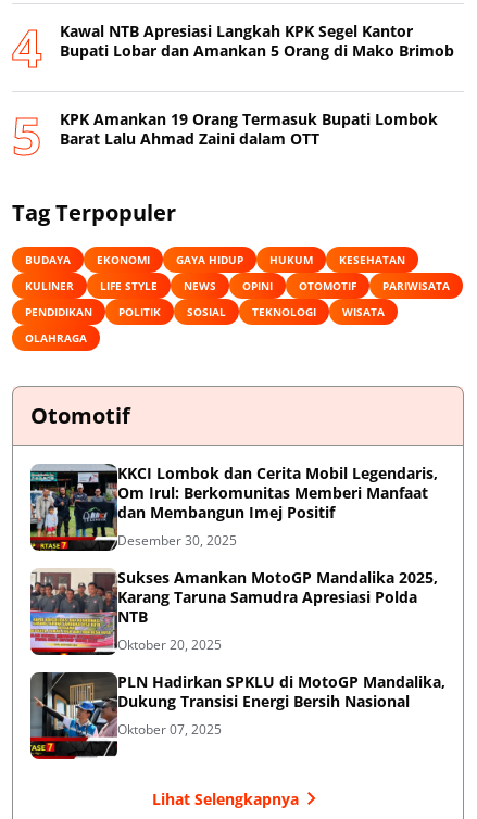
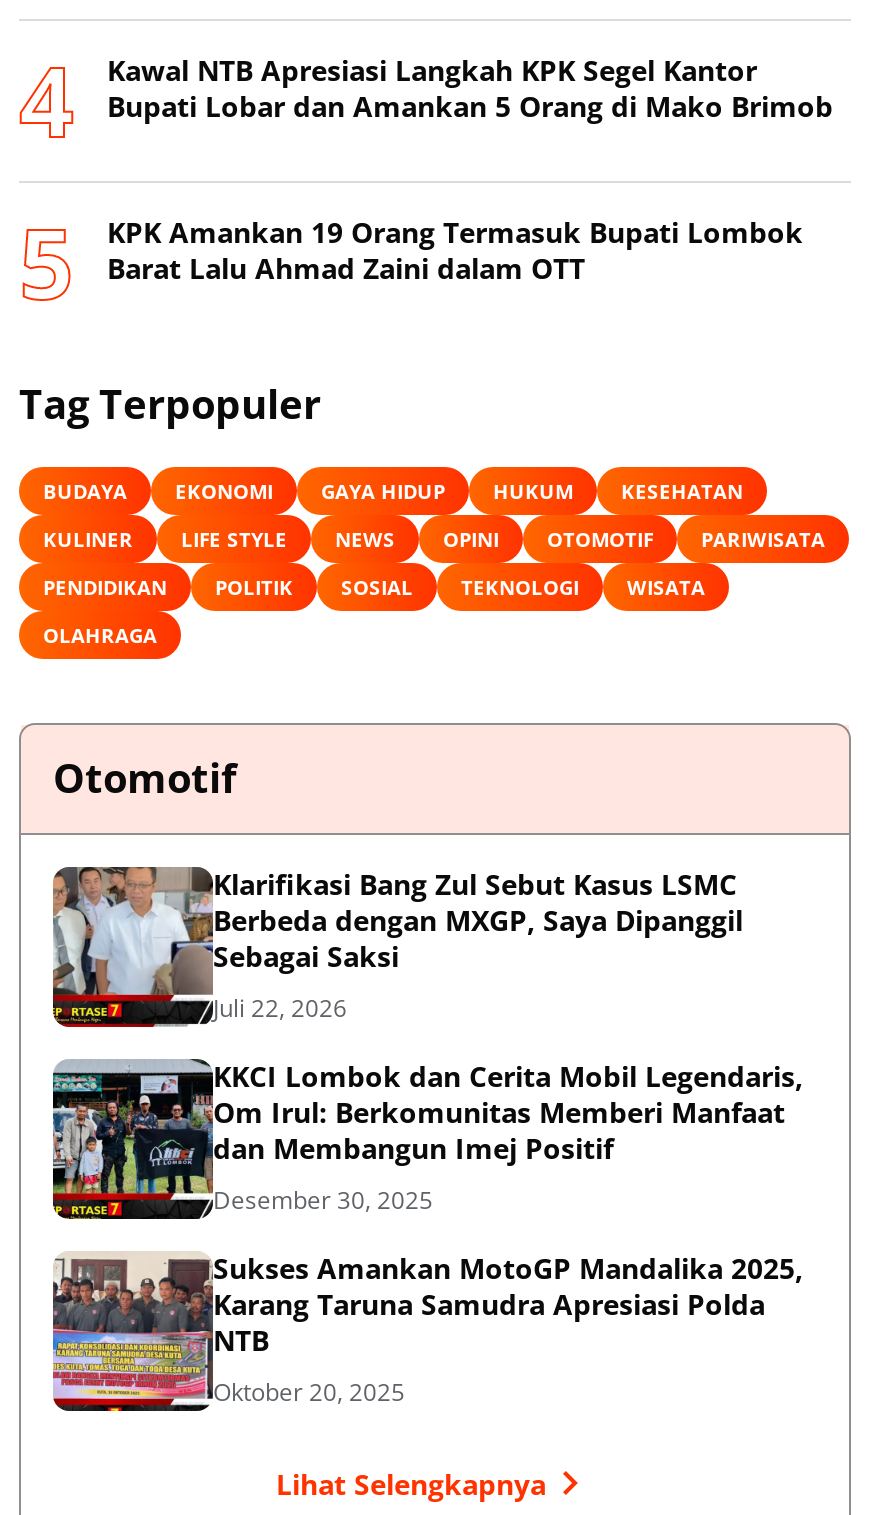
+ [image]
+ Klarifikasi Bang Zul Sebut Kasus LSMC
+ Berbeda dengan MXGP, Saya Dipanggil
+ Sebagai Saksi
+ Juli 22, 2026

moved down: [image] | KKCI Lombok dan Cerita Mobil Legendaris, | Om Irul: Berkomunitas Memberi Manfaat | ... | NTB | Oktober 20, 2025

- [image]
- PLN Hadirkan SPKLU di MotoGP Mandalika,
- Dukung Transisi Energi Bersih Nasional
- Oktober 07, 2025
